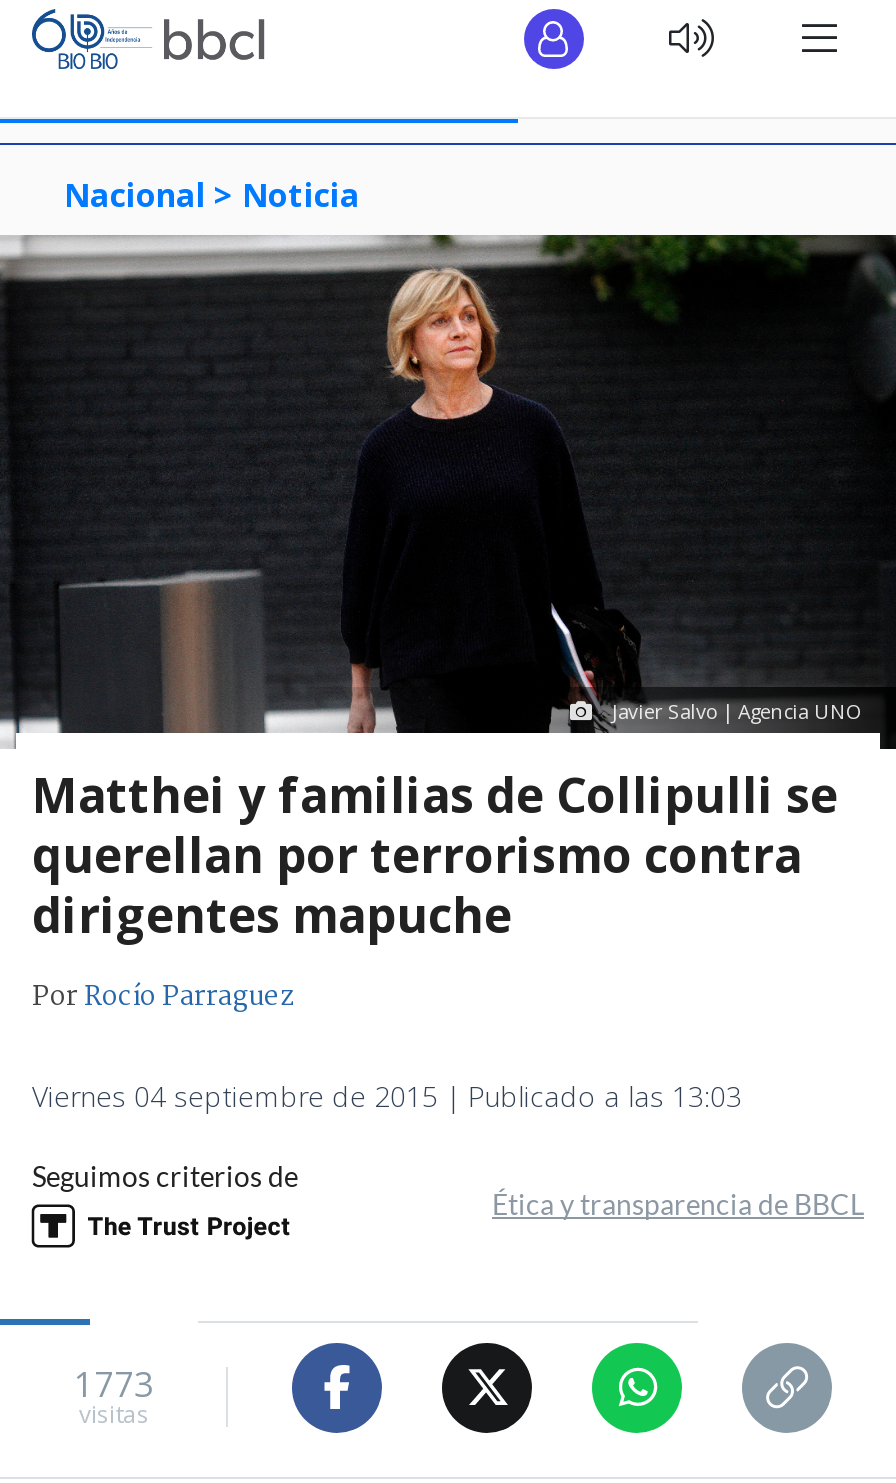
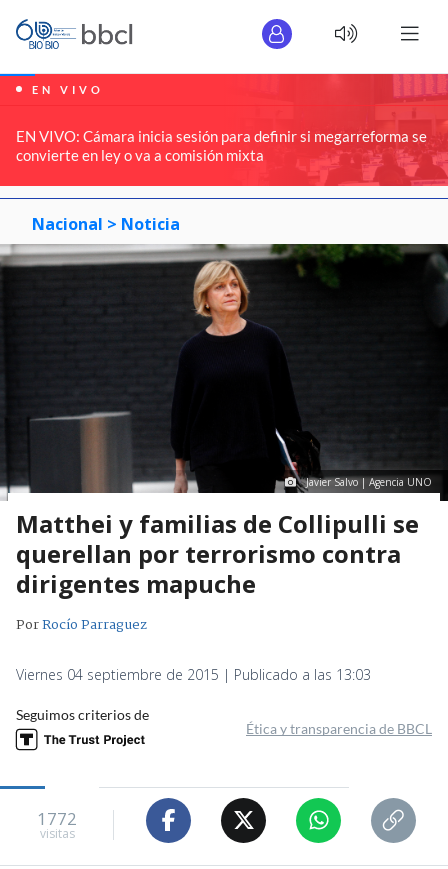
+ [image]
+ EN VIVO
+ EN VIVO: Cámara inicia sesión para definir si megarreforma se
+ convierte en ley o va a comisión mixta

- 1773
+ 1772
